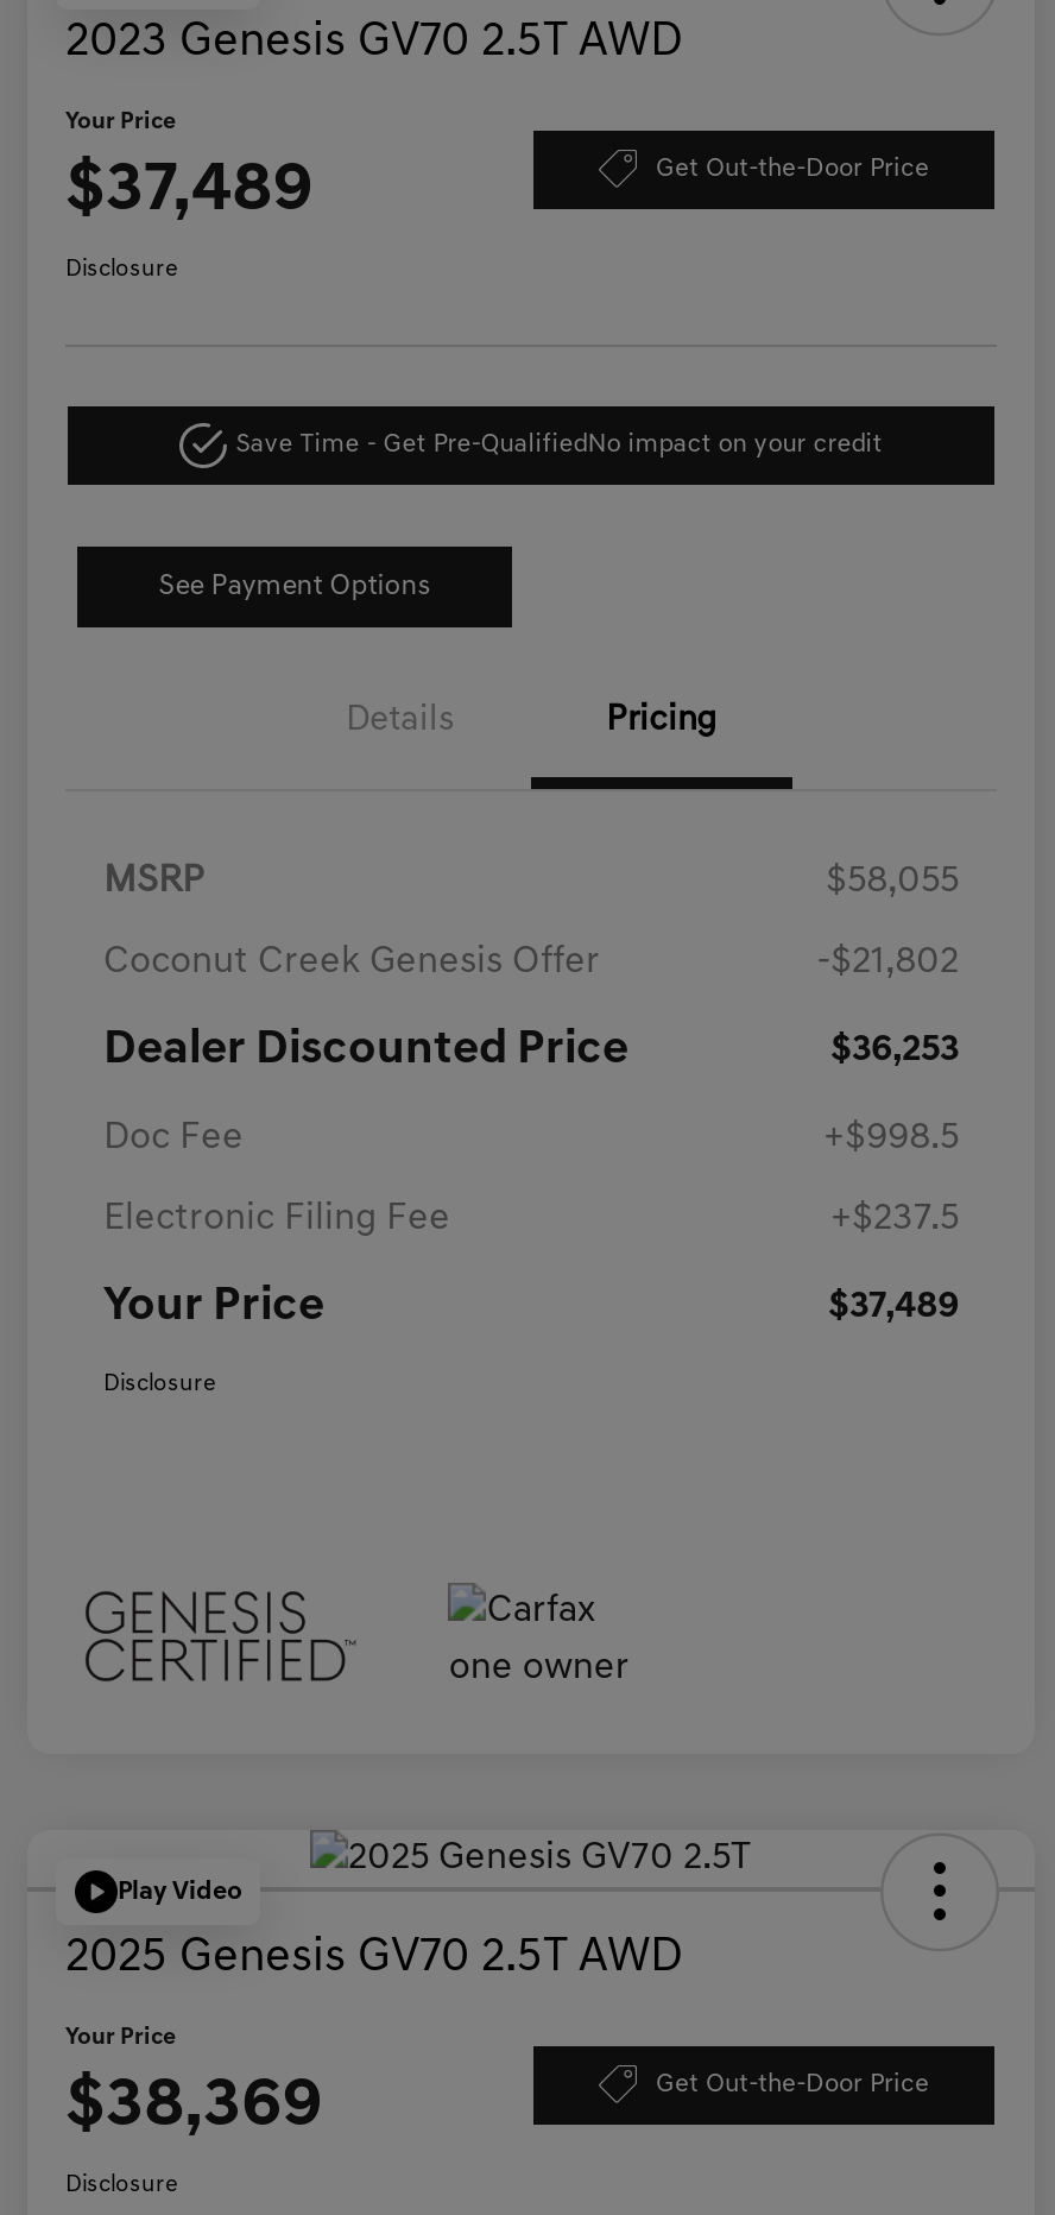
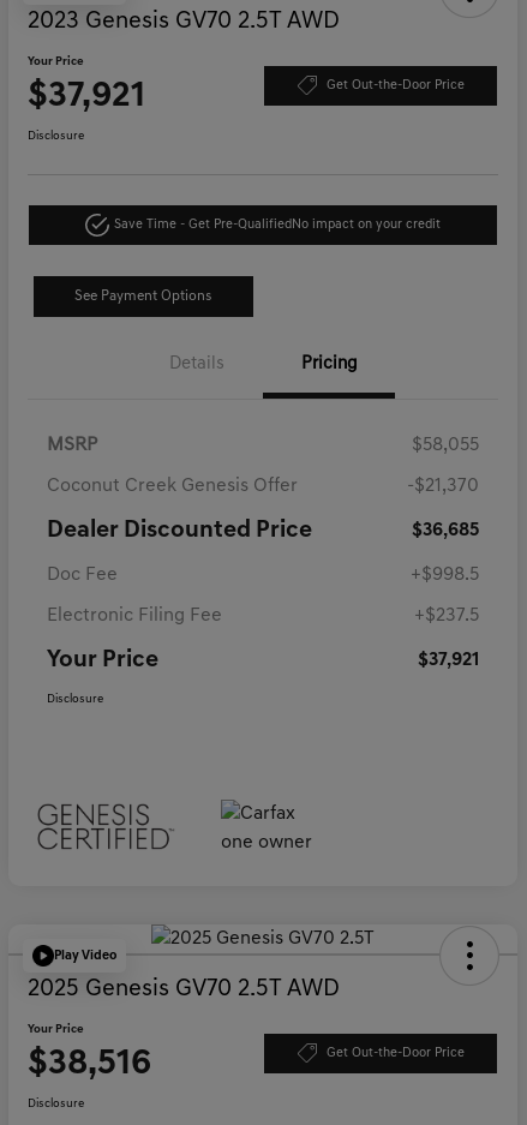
- $37,489
+ $37,921

- -$21,802
+ -$21,370

- $36,253
+ $36,685

- $37,489
+ $37,921

- $38,369
+ $38,516
